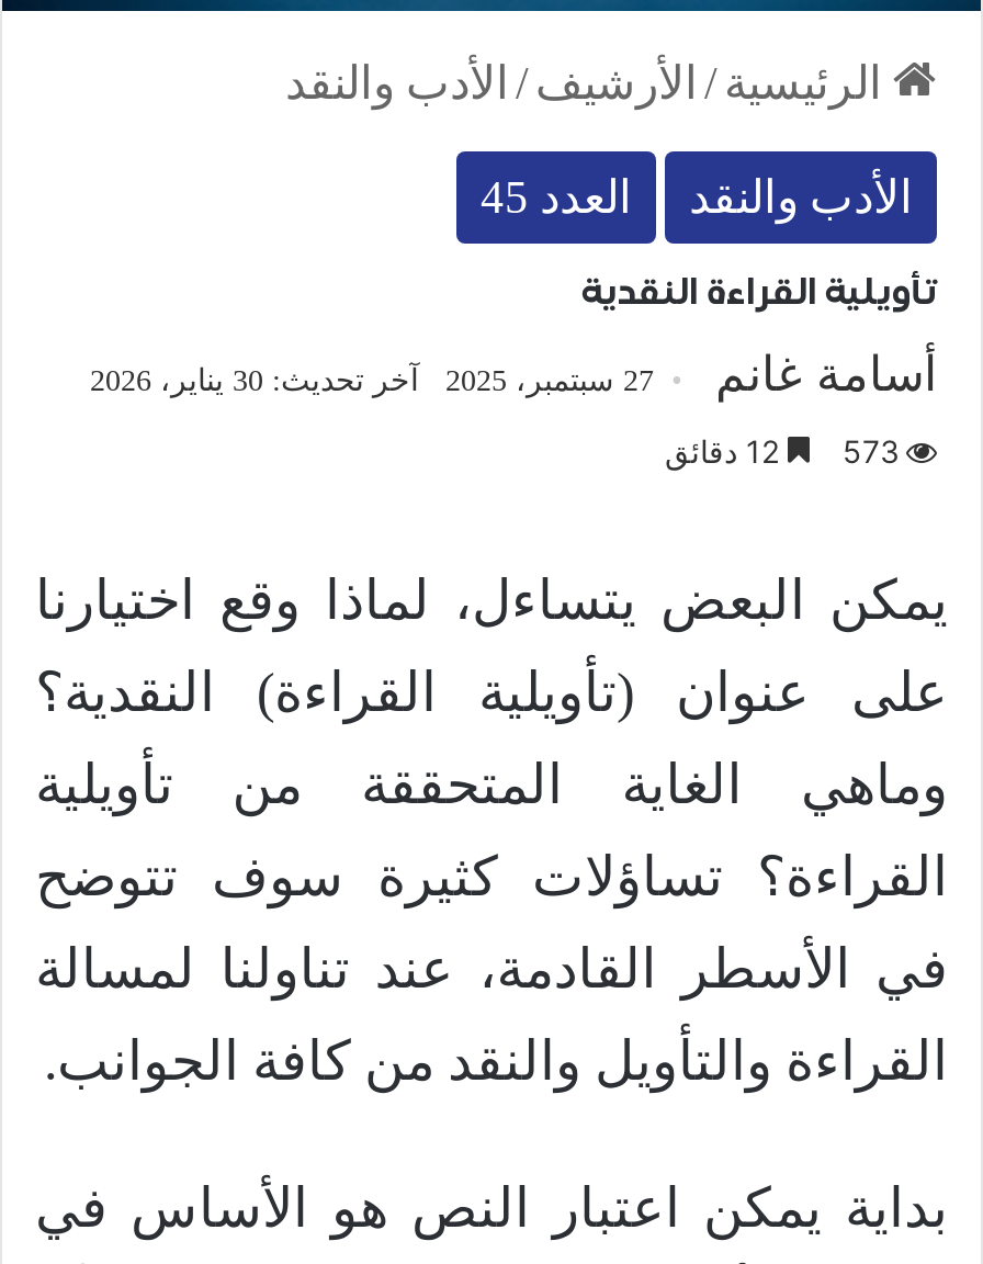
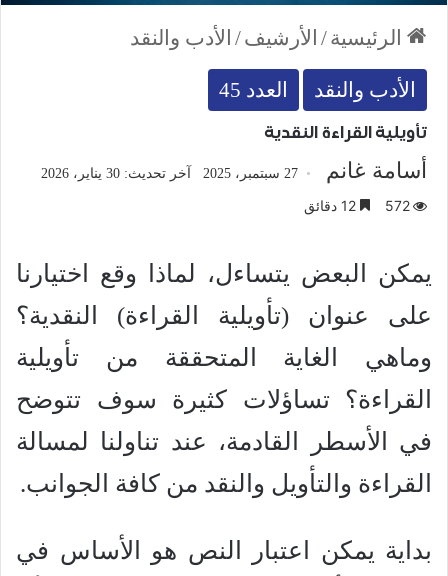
- 573
+ 572
